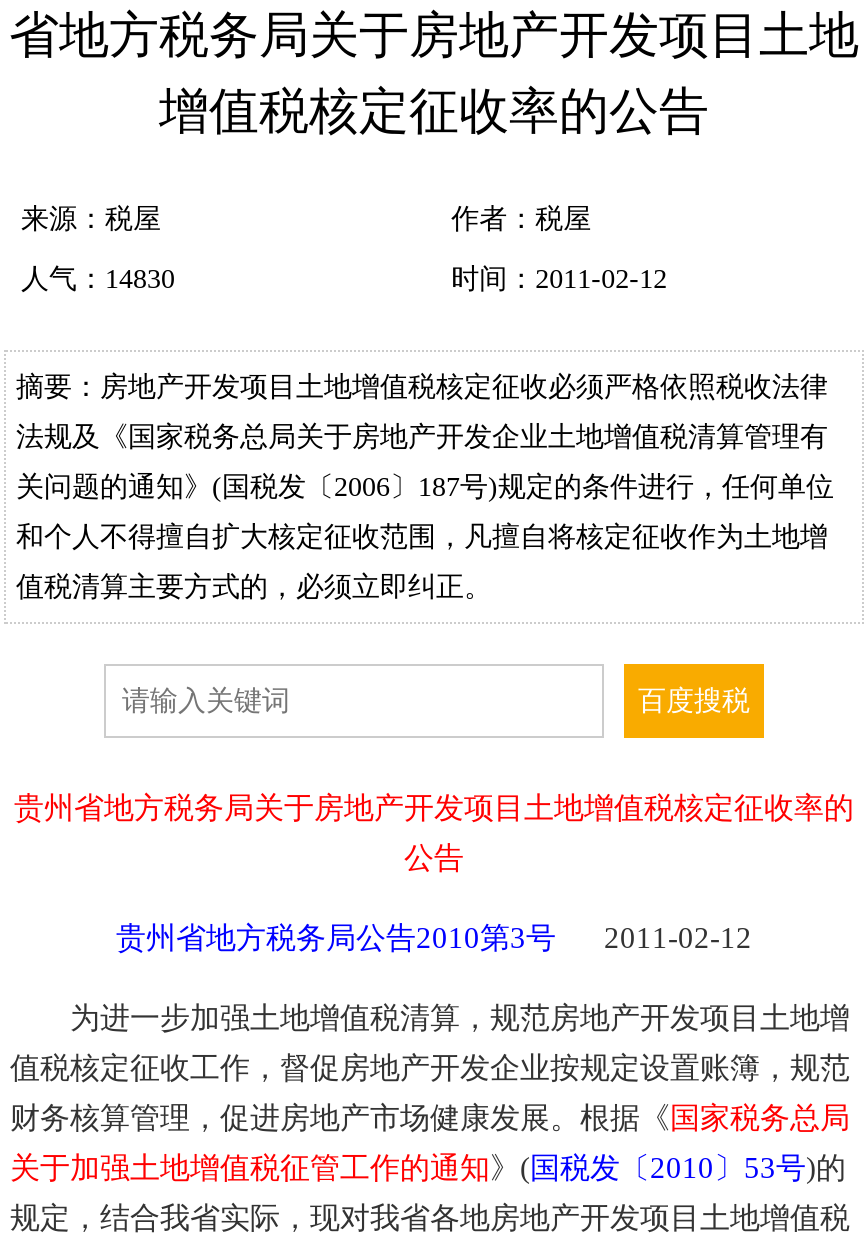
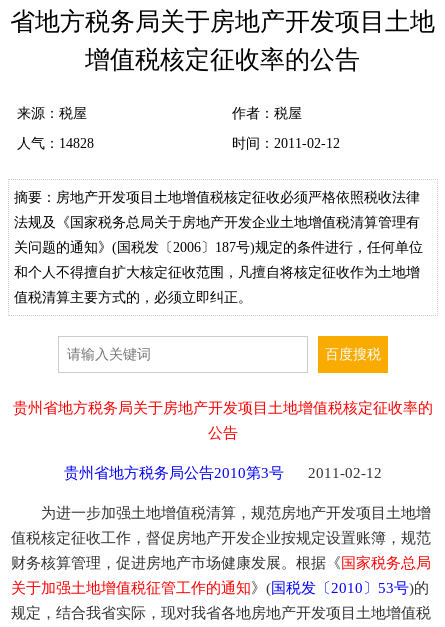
- 人气：14830
+ 人气：14828
